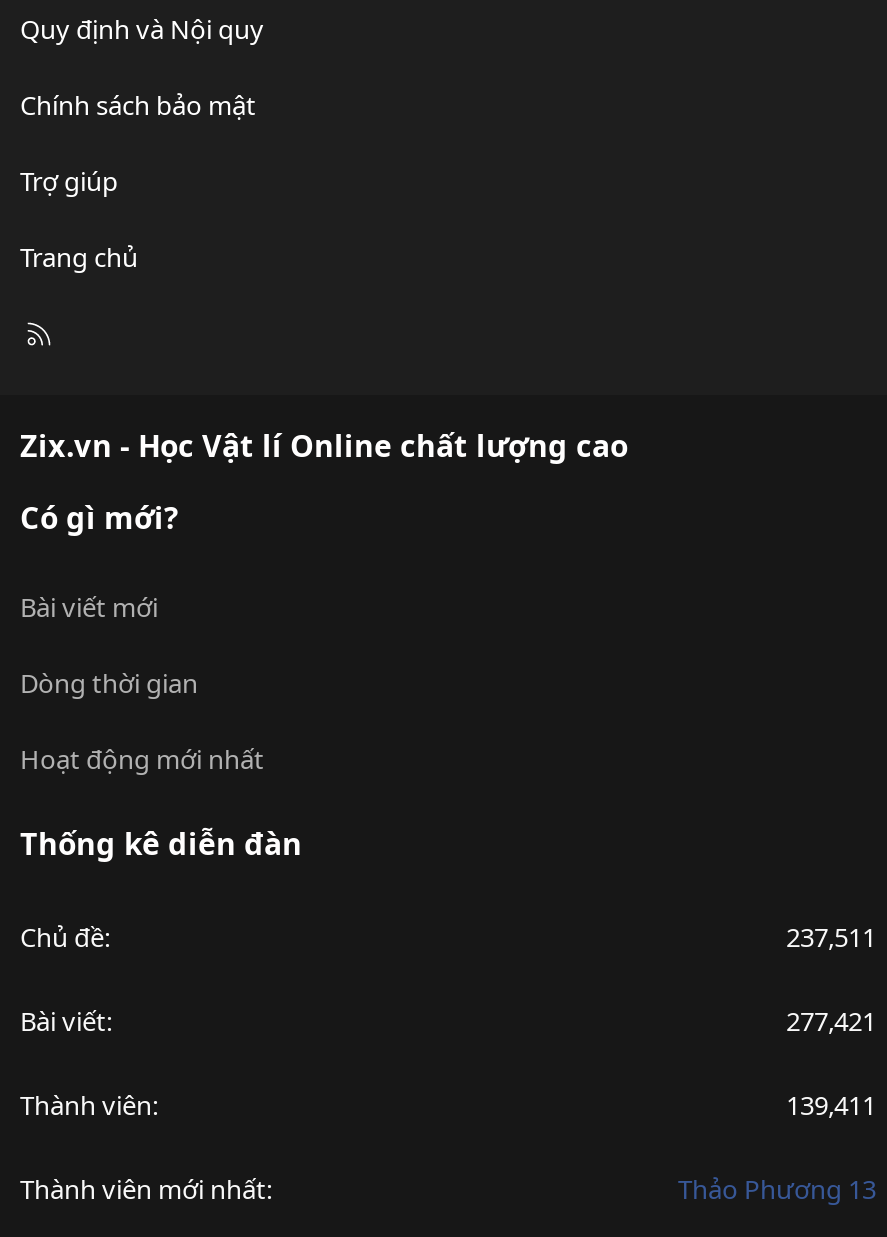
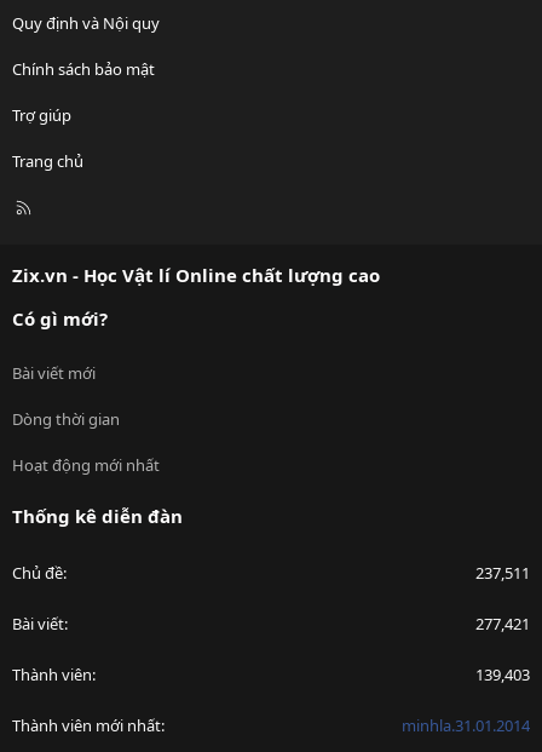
- 139,411
+ 139,403

- Thảo Phương 13
+ minhla.31.01.2014
